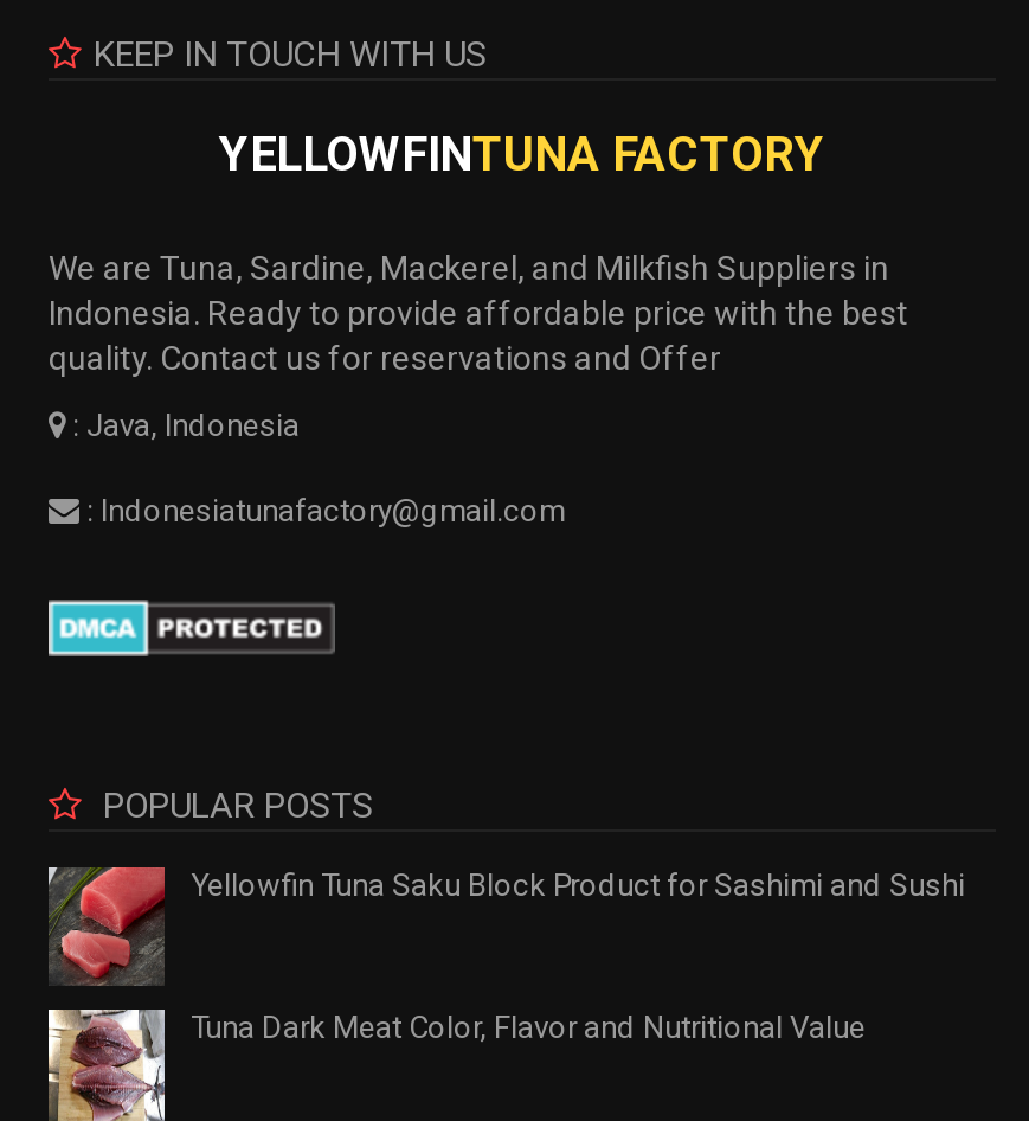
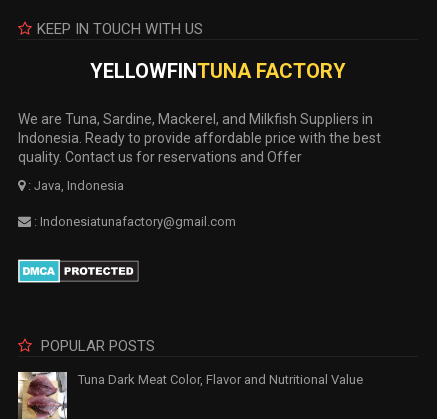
- [image]
- Yellowfin Tuna Saku Block Product for Sashimi and Sushi
